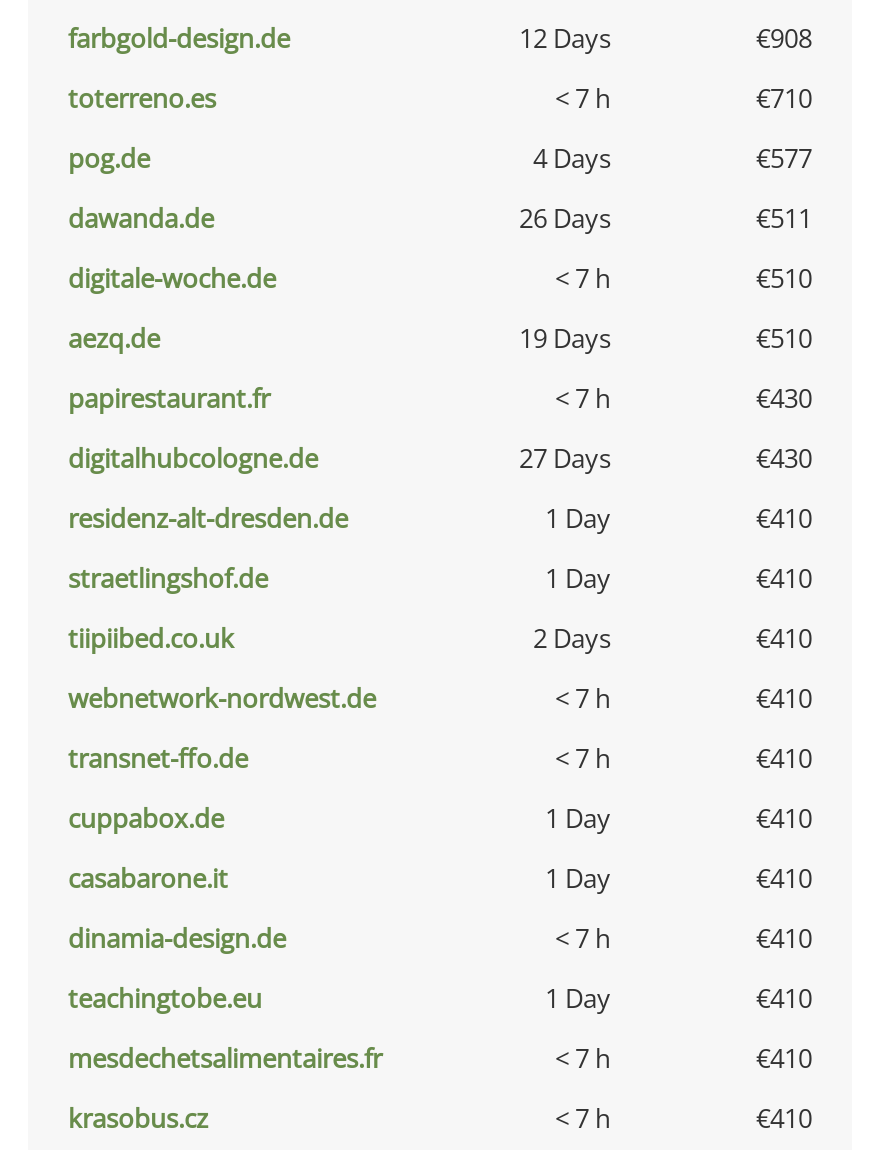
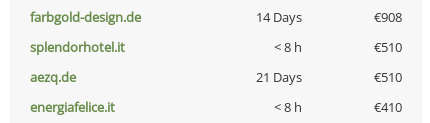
- 12 Days
+ 14 Days

- toterreno.es
- < 7 h
- €710
- pog.de
- 4 Days
- €577
- dawanda.de
- 26 Days
- €511
- digitale-woche.de
- < 7 h
+ splendorhotel.it
+ < 8 h

- 19 Days
+ 21 Days

- papirestaurant.fr
- < 7 h
- €430
- digitalhubcologne.de
- 27 Days
- €430
- residenz-alt-dresden.de
- 1 Day
- €410
- straetlingshof.de
- 1 Day
- €410
- tiipiibed.co.uk
- 2 Days
- €410
- webnetwork-nordwest.de
- < 7 h
- €410
- transnet-ffo.de
- < 7 h
- €410
- cuppabox.de
- 1 Day
- €410
- casabarone.it
- 1 Day
- €410
- dinamia-design.de
- < 7 h
- €410
- teachingtobe.eu
- 1 Day
- €410
- mesdechetsalimentaires.fr
- < 7 h
- €410
- krasobus.cz
- < 7 h
+ energiafelice.it
+ < 8 h
